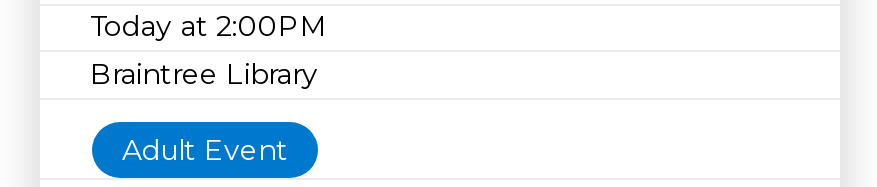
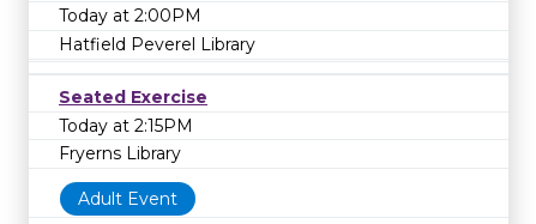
- Braintree Library
+ Hatfield Peverel Library
+ Seated Exercise
+ Today at 2:15PM
+ Fryerns Library
